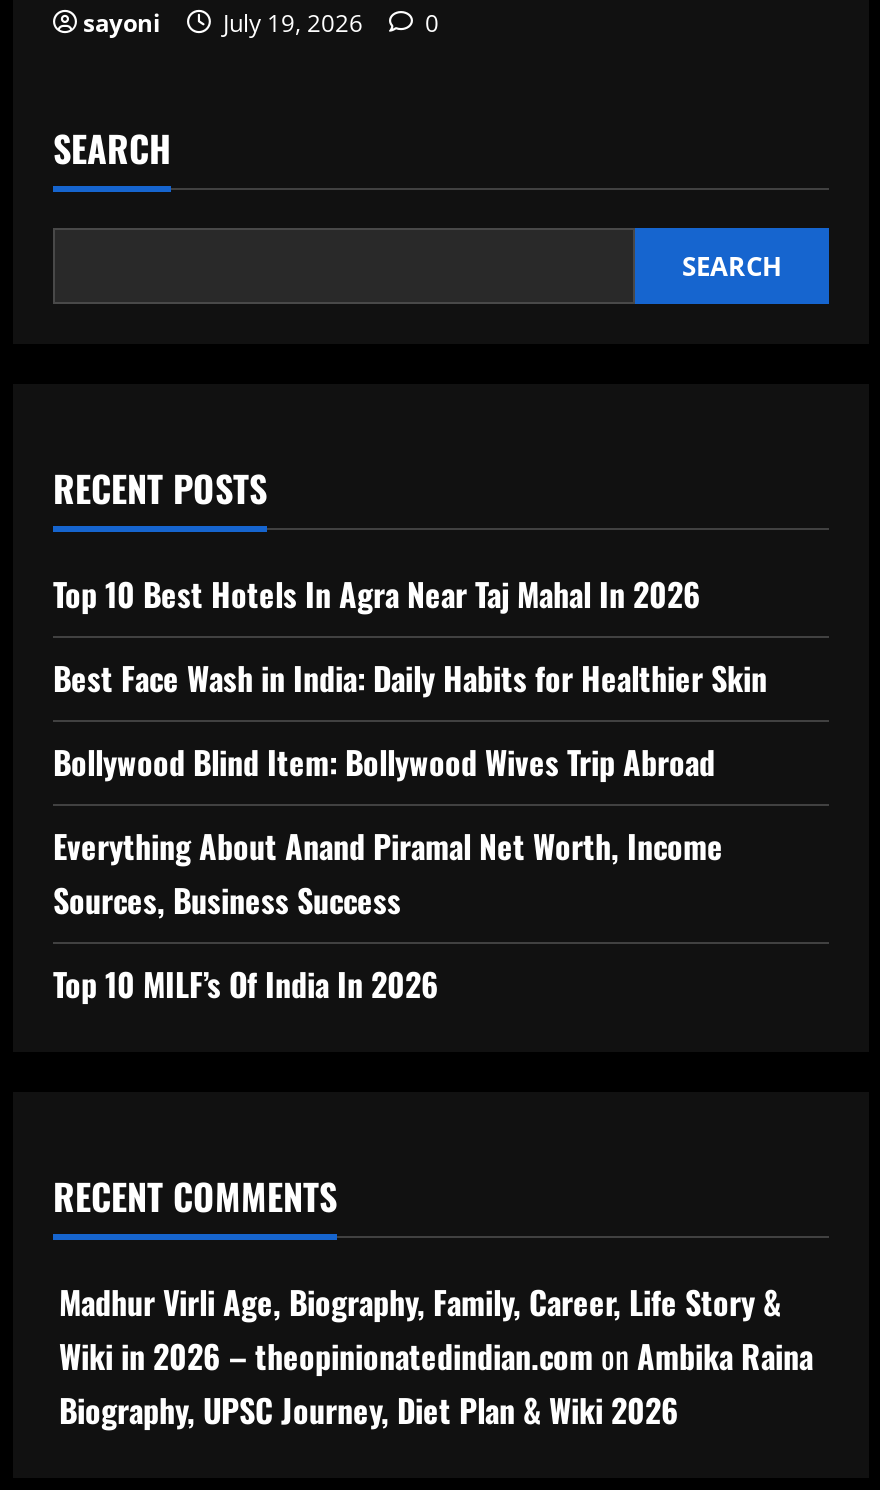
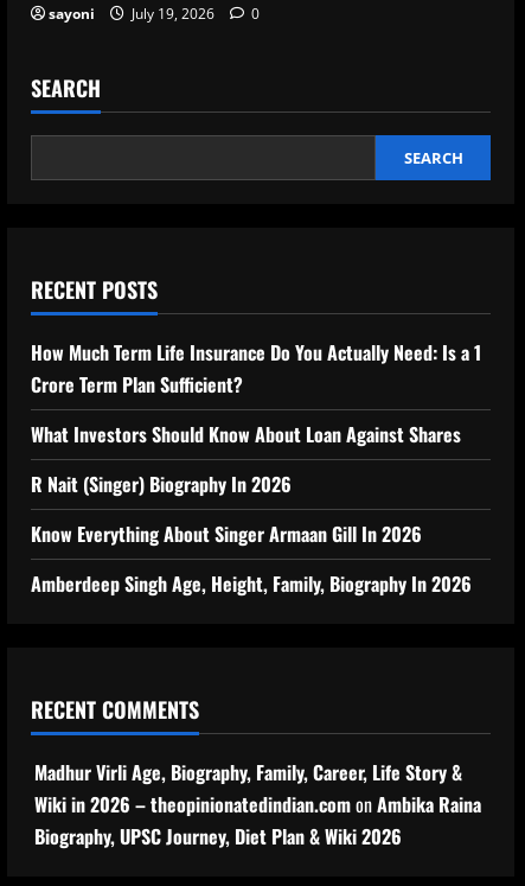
- Top 10 Best Hotels In Agra Near Taj Mahal In 2026
+ How Much Term Life Insurance Do You Actually Need: Is a 1
+ Crore Term Plan Sufficient?

- Best Face Wash in India: Daily Habits for Healthier Skin
+ What Investors Should Know About Loan Against Shares

- Bollywood Blind Item: Bollywood Wives Trip Abroad
+ R Nait (Singer) Biography In 2026

- Everything About Anand Piramal Net Worth, Income
- Sources, Business Success
+ Know Everything About Singer Armaan Gill In 2026

- Top 10 MILF’s Of India In 2026
+ Amberdeep Singh Age, Height, Family, Biography In 2026
